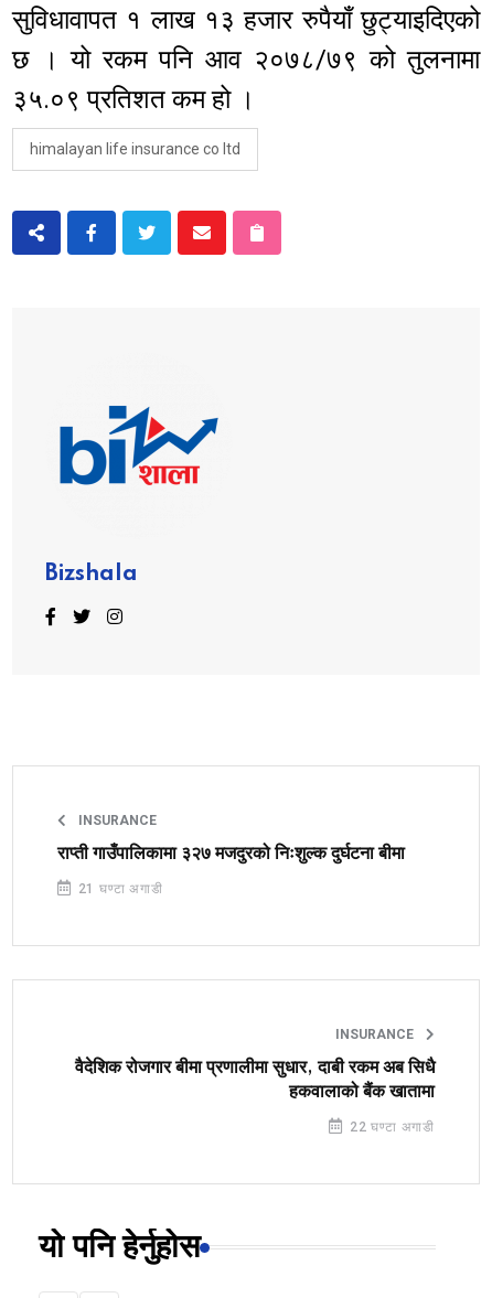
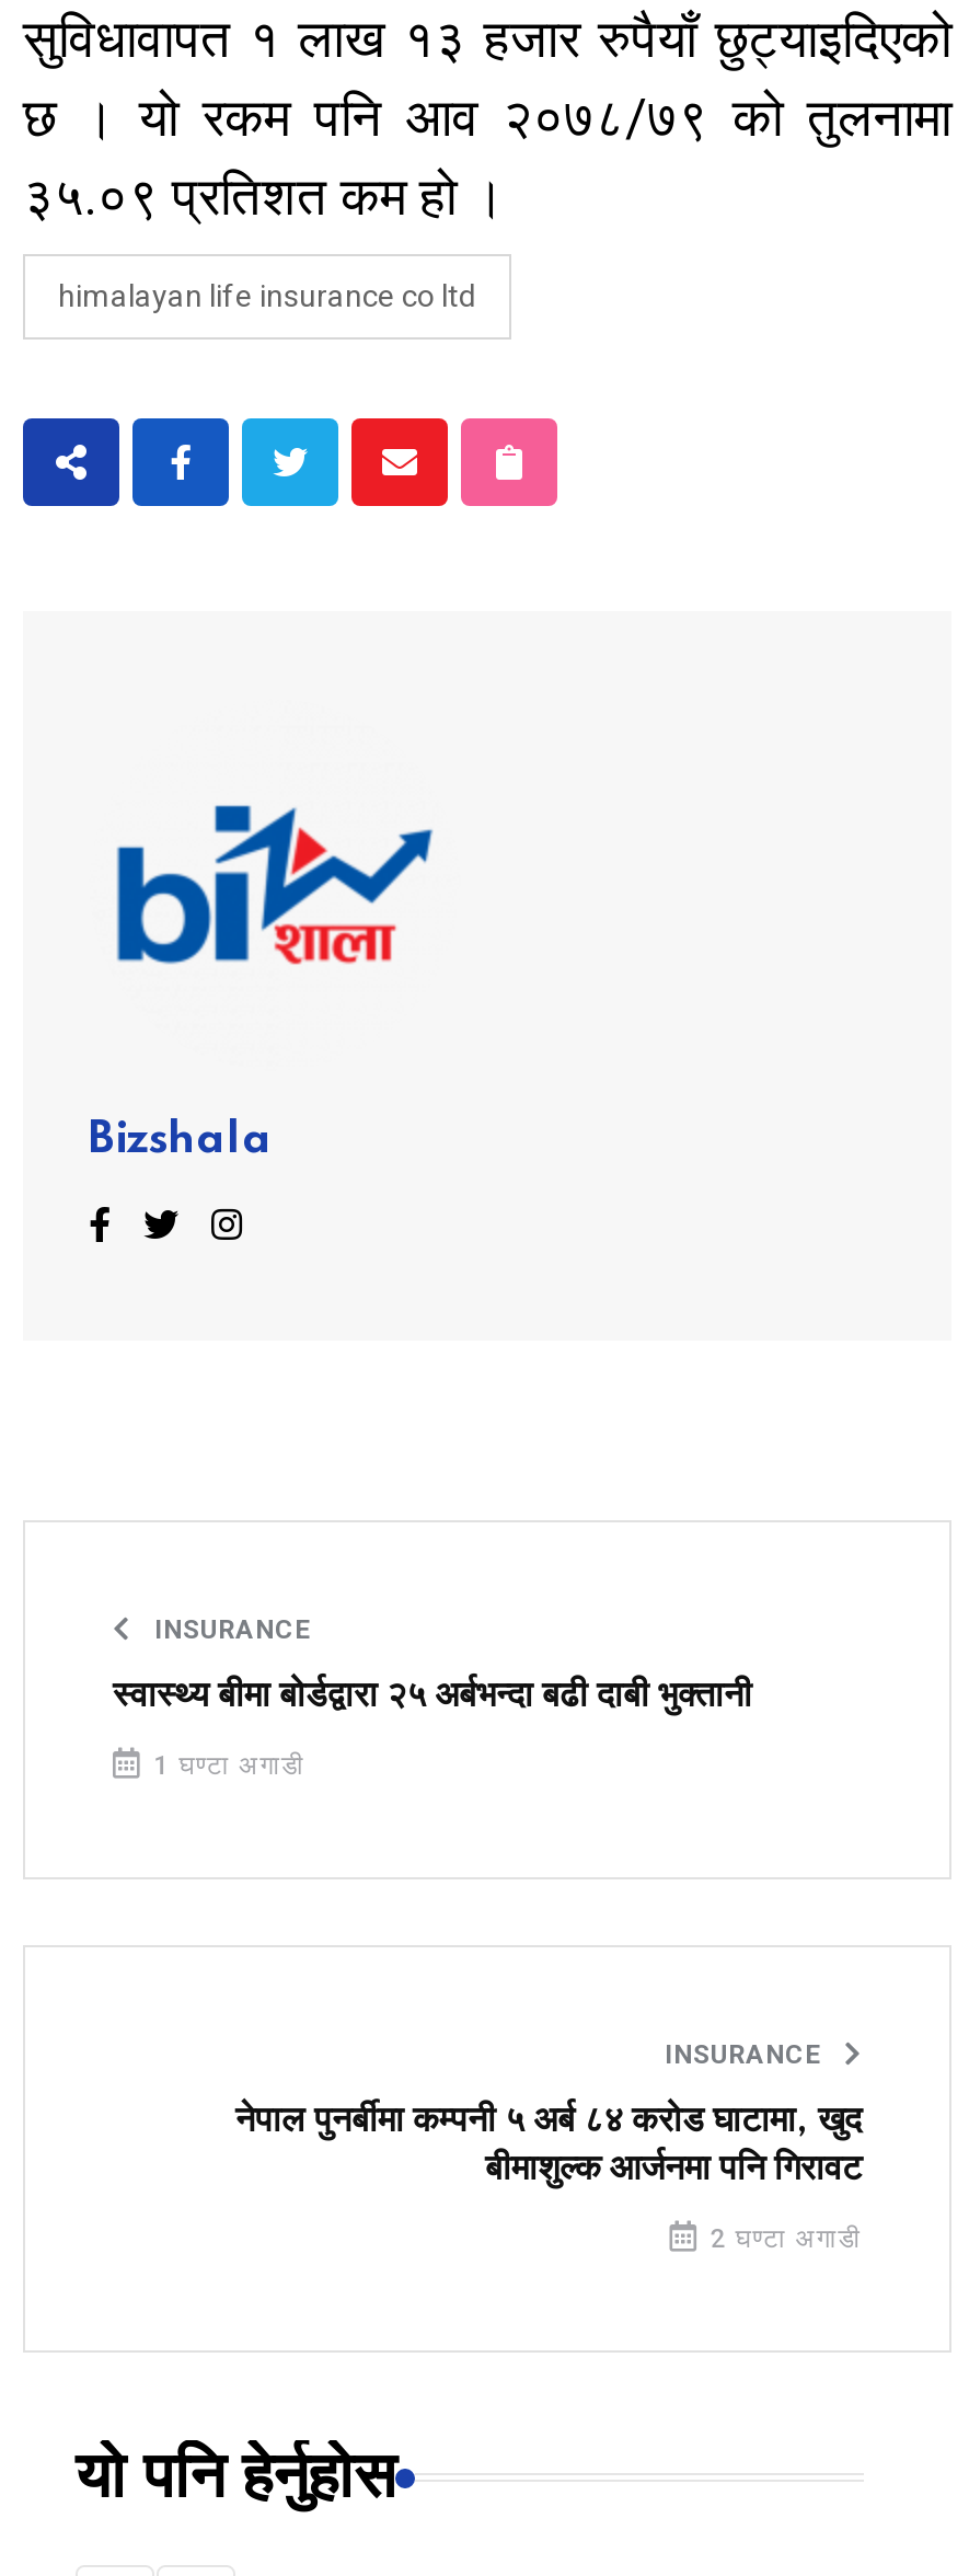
- राप्ती गाउँपालिकामा ३२७ मजदुरको निःशुल्क दुर्घटना बीमा
+ स्वास्थ्य बीमा बोर्डद्वारा २५ अर्बभन्दा बढी दाबी भुक्तानी

- 21 घण्टा अगाडी
+ 1 घण्टा अगाडी

- वैदेशिक रोजगार बीमा प्रणालीमा सुधार, दाबी रकम अब सिधै
- हकवालाको बैंक खातामा
+ नेपाल पुनर्बीमा कम्पनी ५ अर्ब ८४ करोड घाटामा, खुद
+ बीमाशुल्क आर्जनमा पनि गिरावट

- 22 घण्टा अगाडी
+ 2 घण्टा अगाडी
